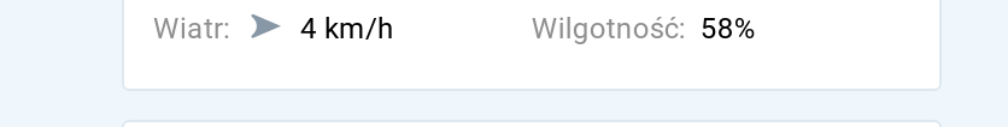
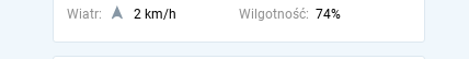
- 4 km/h
- Wilgotność: 58%
+ 2 km/h
+ Wilgotność: 74%
